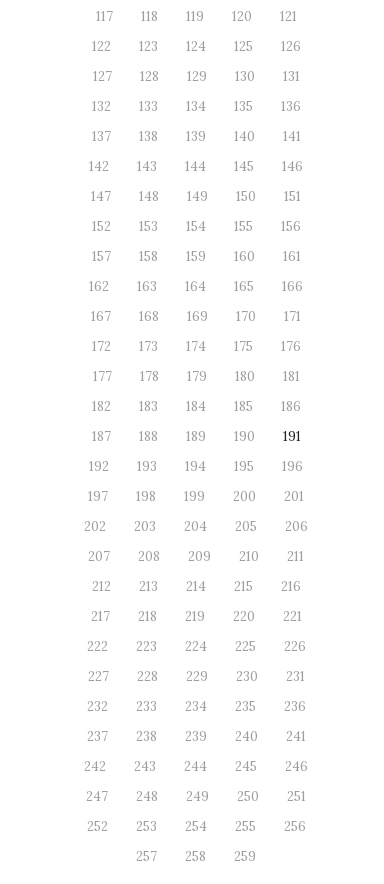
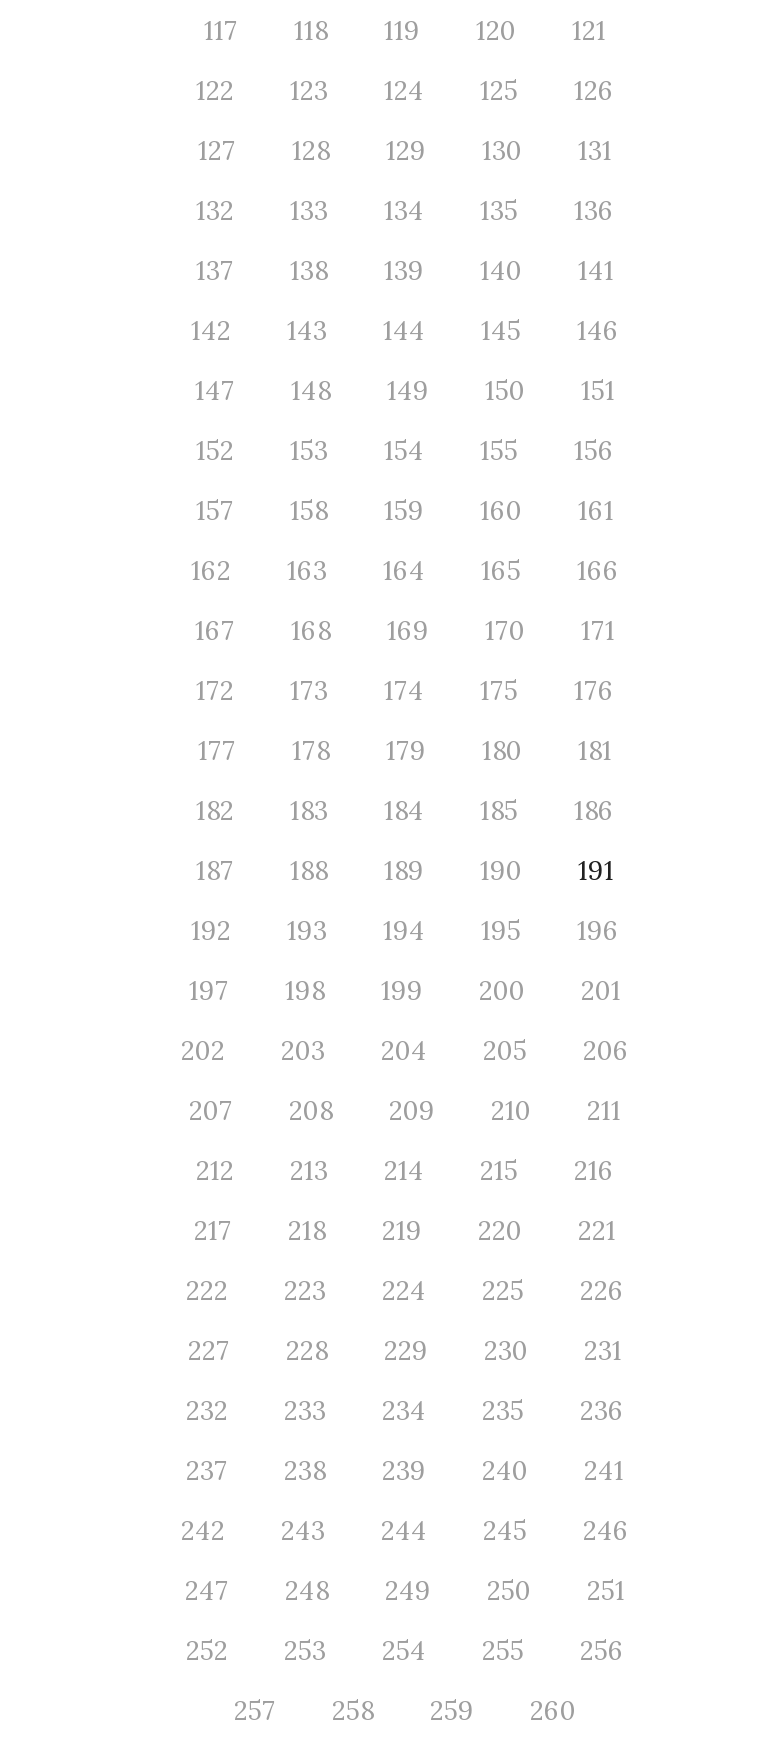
+ 260
